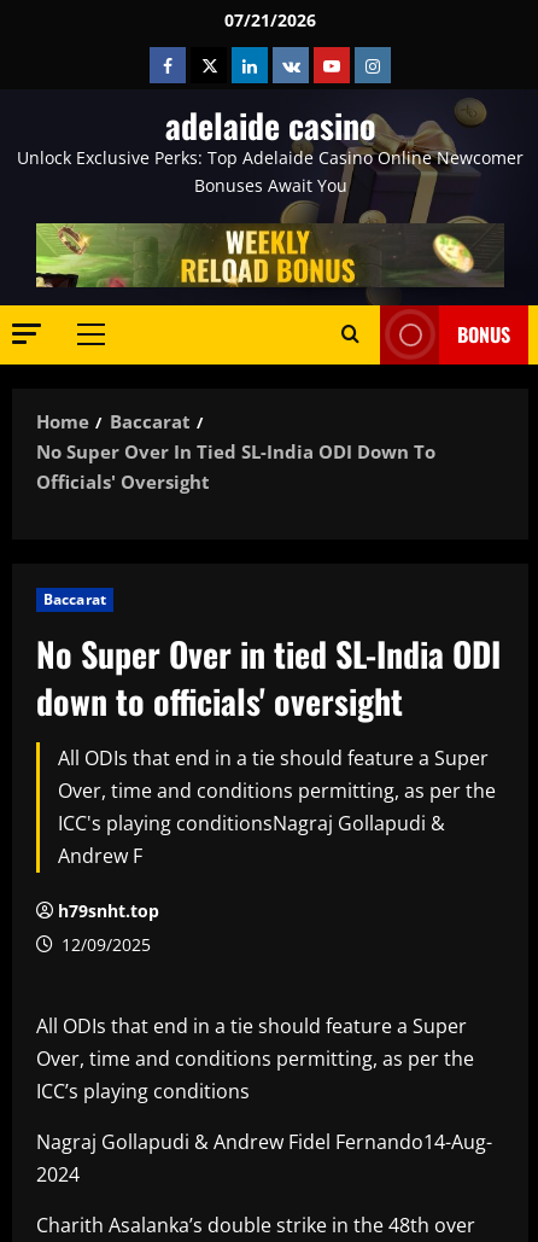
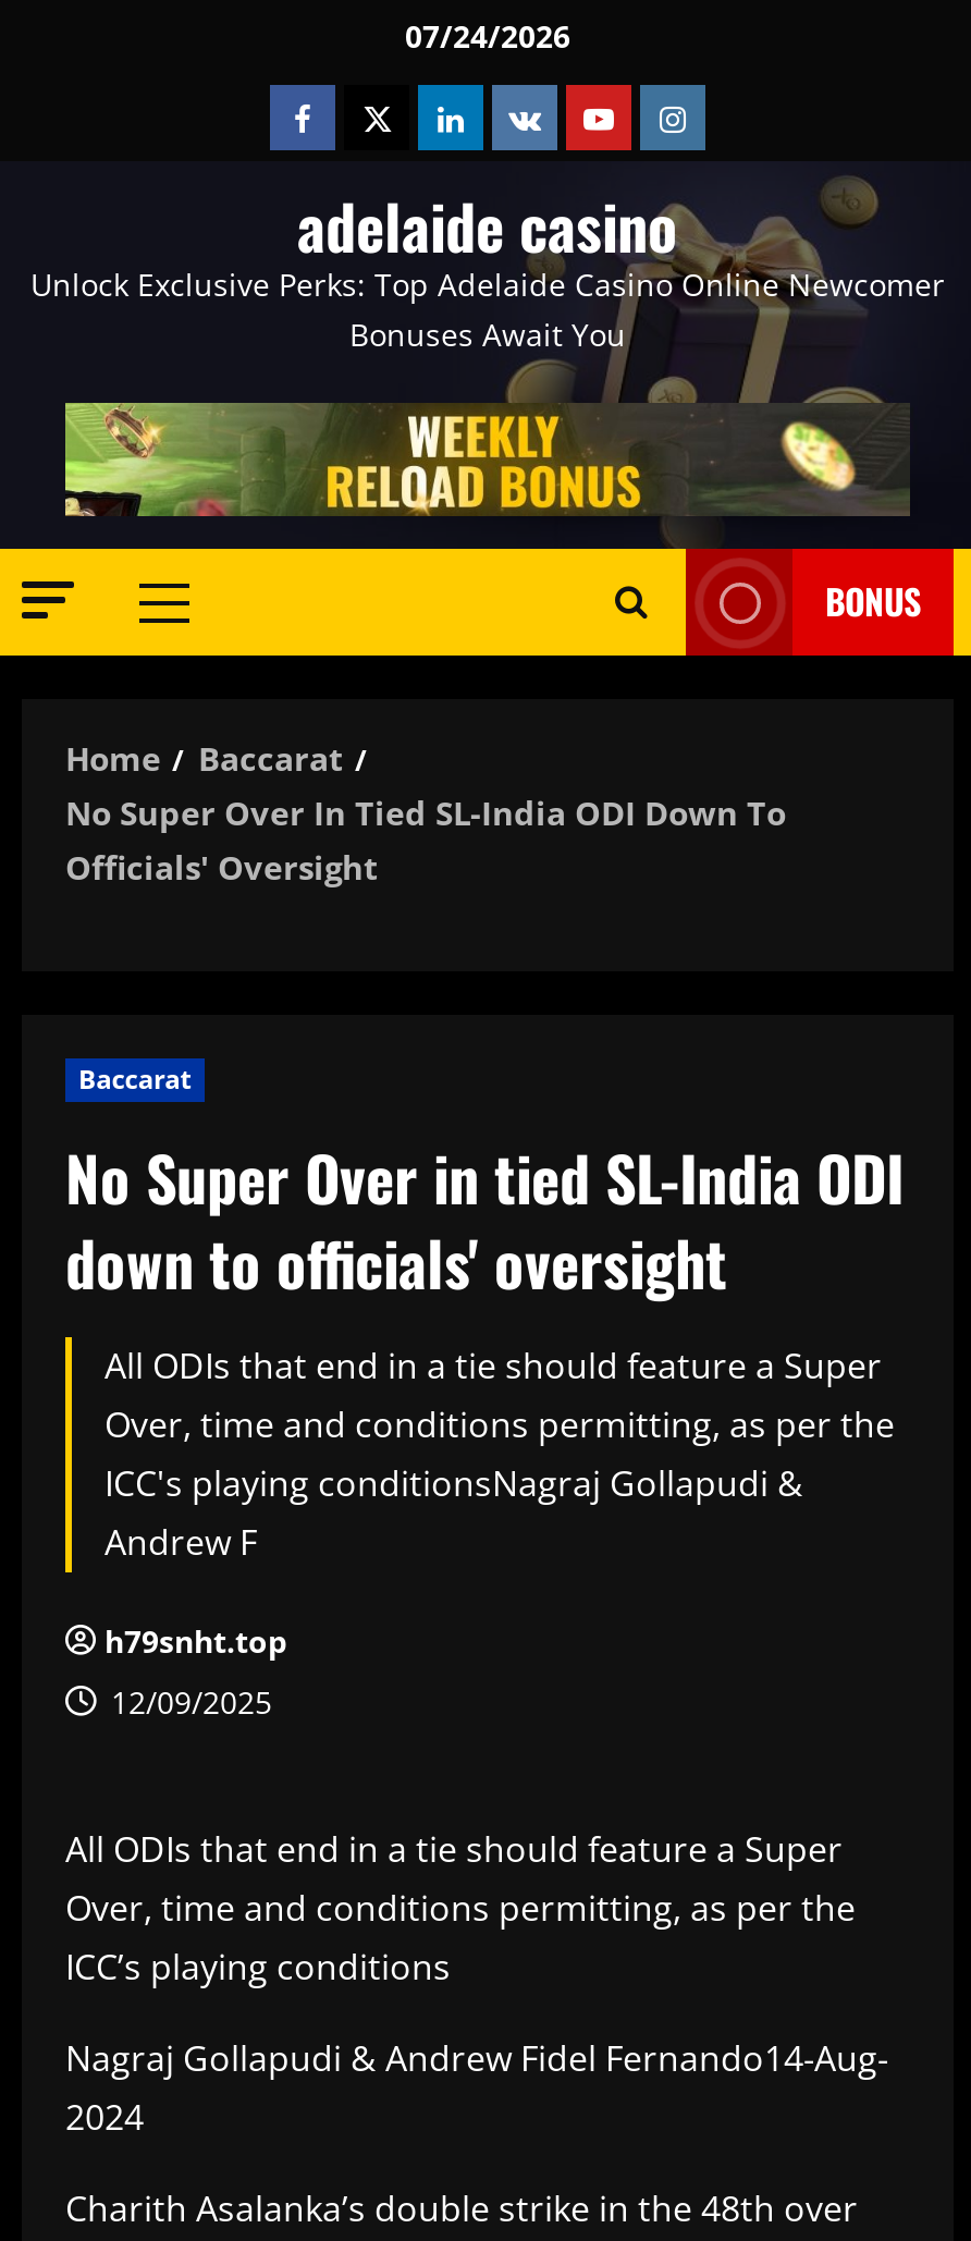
- 07/21/2026
+ 07/24/2026
